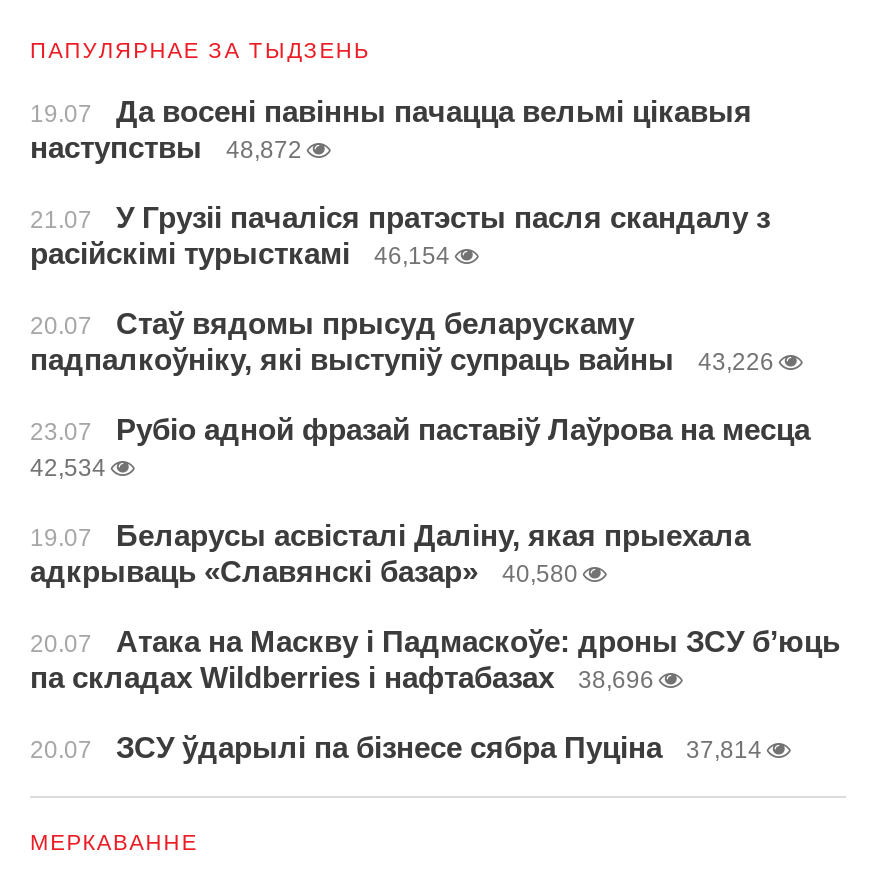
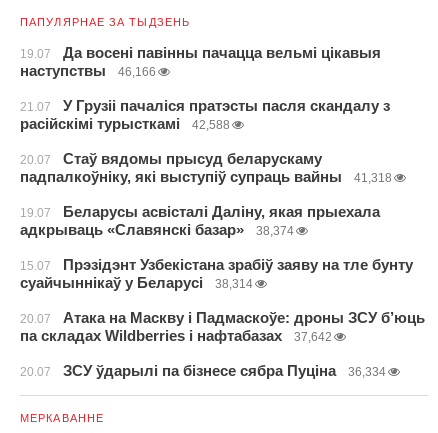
- наступствы 48,872
+ наступствы 46,166

- расійскімі турысткамі 46,154
+ расійскімі турысткамі 42,588

- 43,226
- 23.07
- Рубіо адной фразай паставіў Лаўрова на месца
- 42,534
+ 41,318

moved up: 19.07 | Беларусы асвісталі Даліну, якая прыехала | адкрываць «Славянскі базар»

- 40,580
+ 38,374
+ 15.07
+ Прэзідэнт Узбекістана зрабіў заяву на тле бунту
+ суайчыннікаў у Беларусі
+ 38,314

- па складах Wildberries і нафтабазах 38,696
+ па складах Wildberries і нафтабазах 37,642

- 20.07 ЗСУ ўдарылі па бізнесе сябра Пуціна 37,814
+ 20.07 ЗСУ ўдарылі па бізнесе сябра Пуціна 36,334
